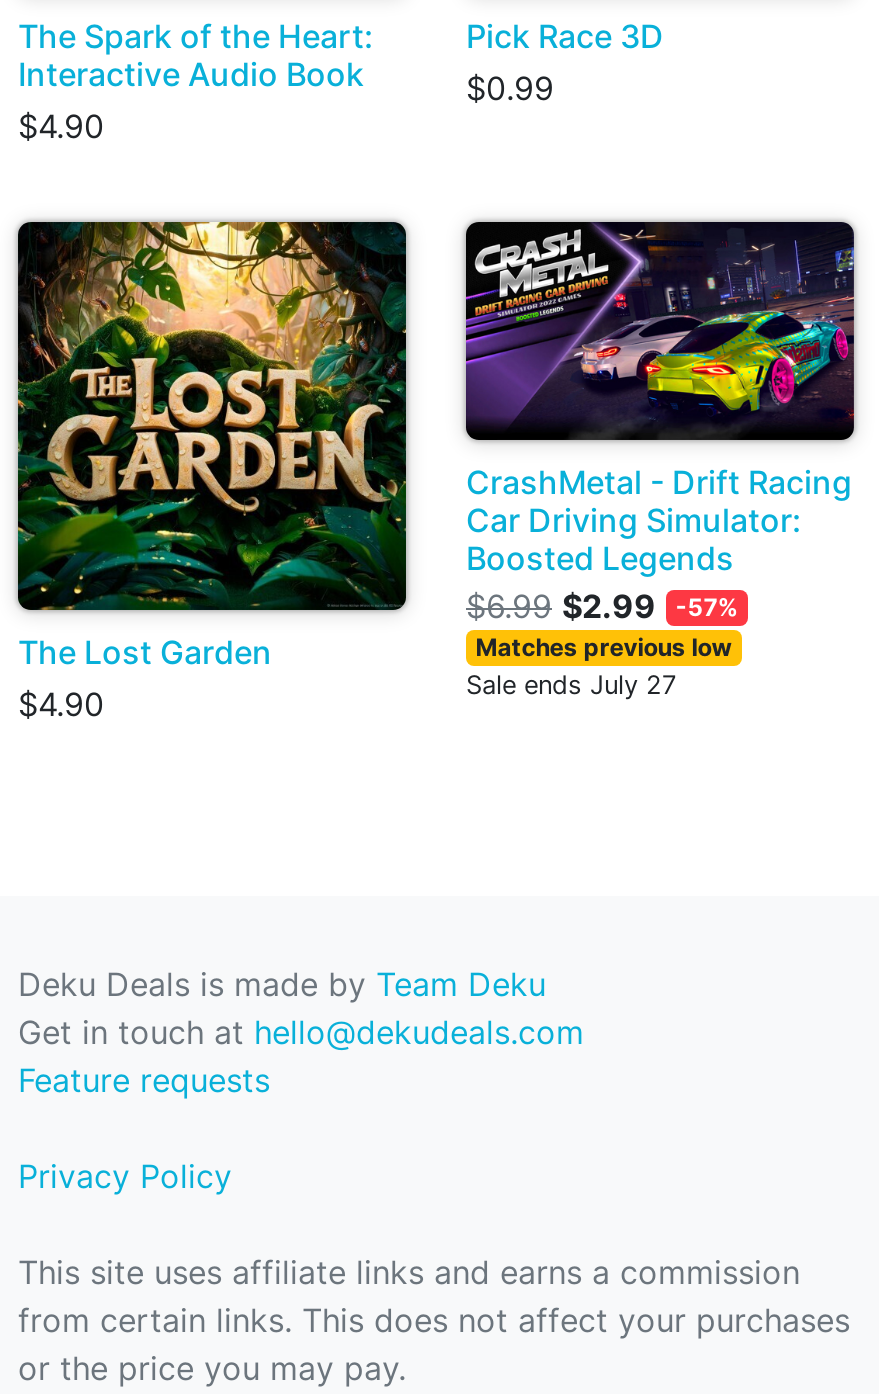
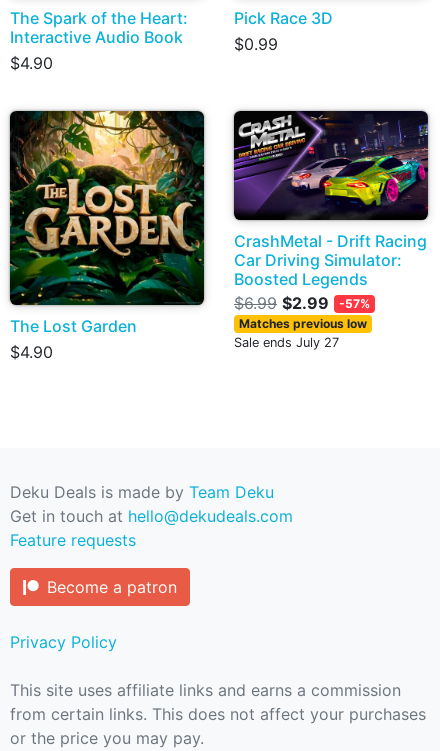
+ Become a patron
